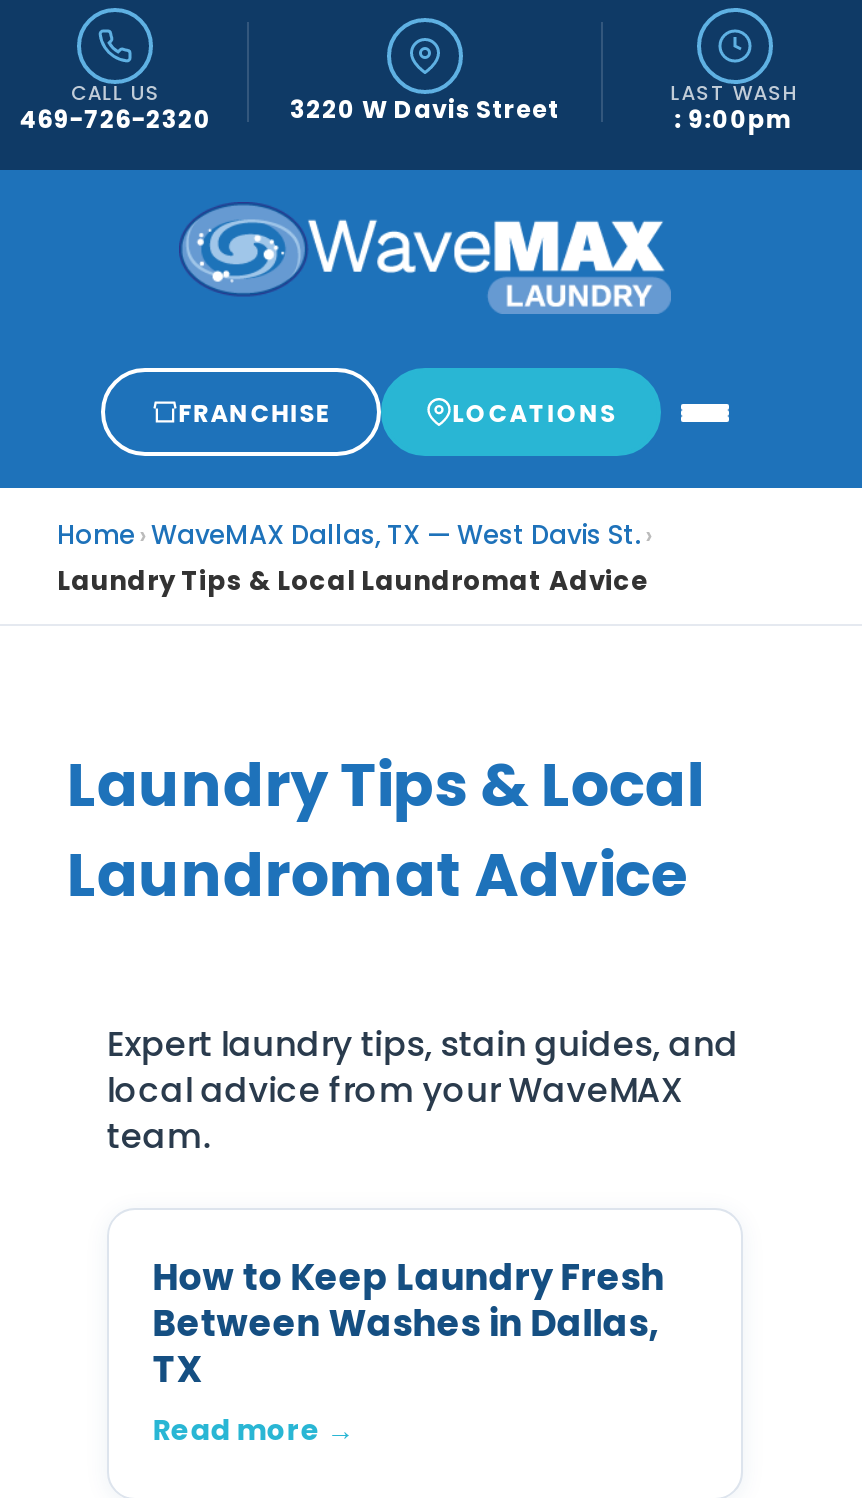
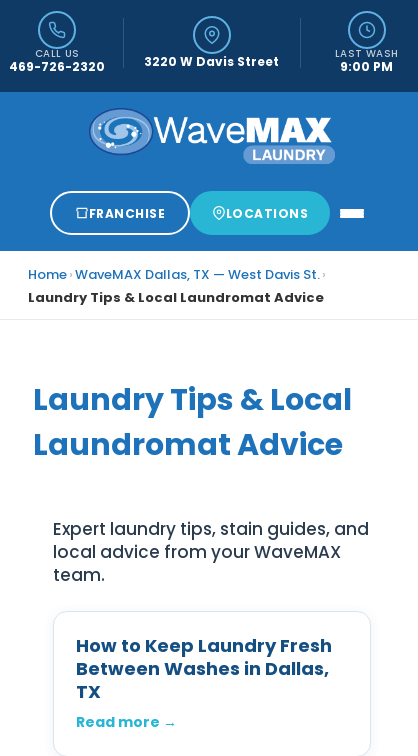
- : 9:00pm
+ 9:00 PM
